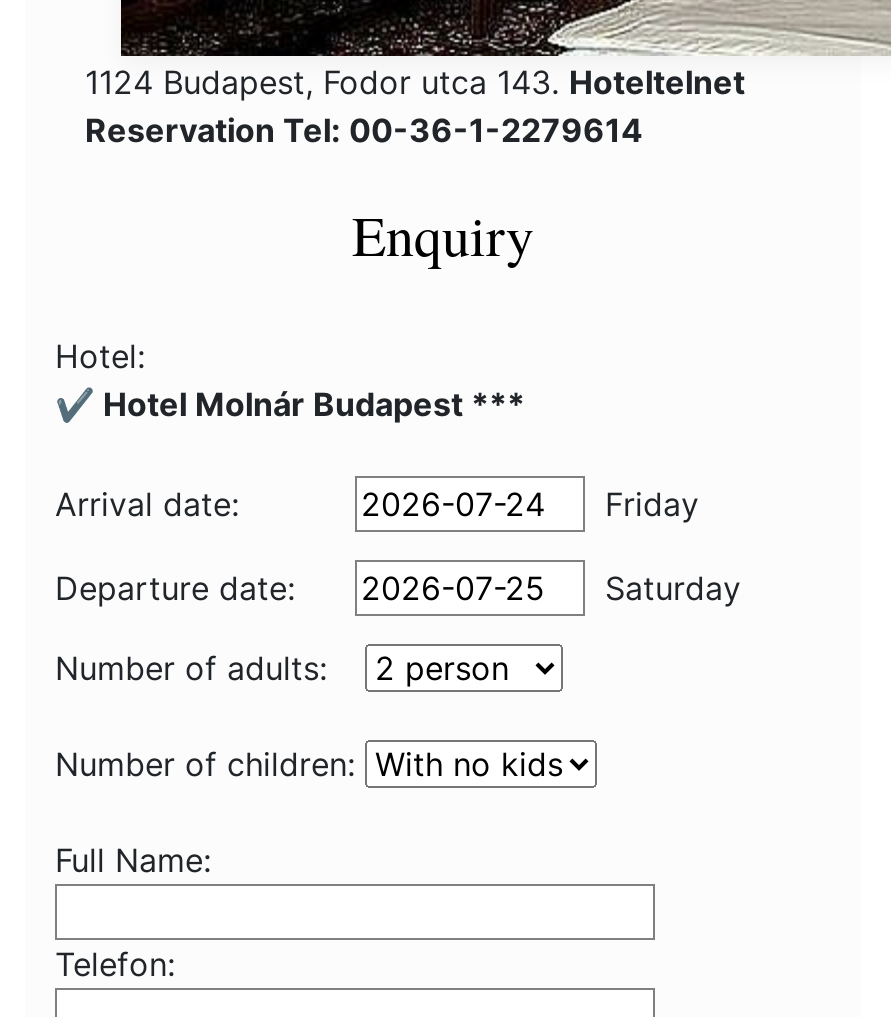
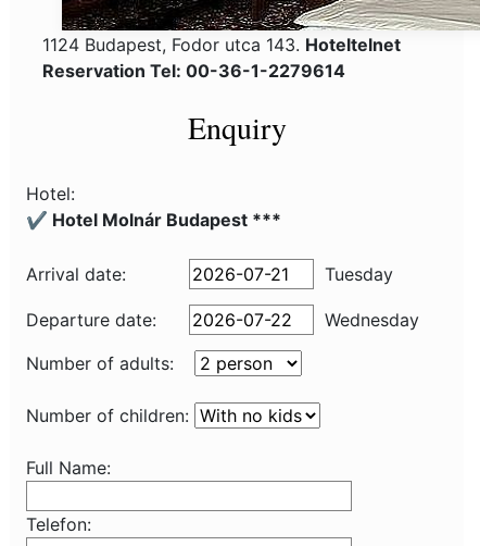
- Friday
+ Tuesday

- Saturday
+ Wednesday
